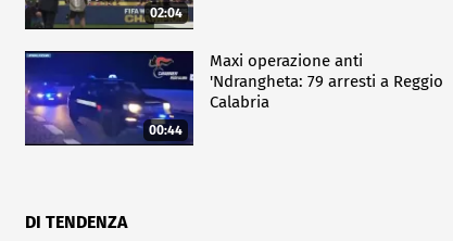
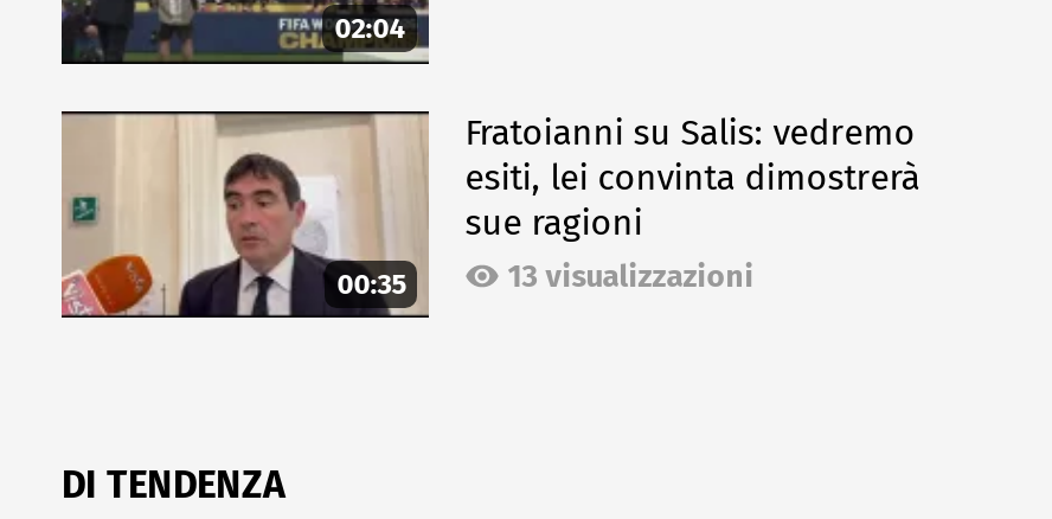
- [image]
- 00:44
+ [image]
+ 00:35

- Maxi operazione anti
- 'Ndrangheta: 79 arresti a Reggio
- Calabria
+ Fratoianni su Salis: vedremo
+ esiti, lei convinta dimostrerà
+ sue ragioni
+ 13 visualizzazioni
